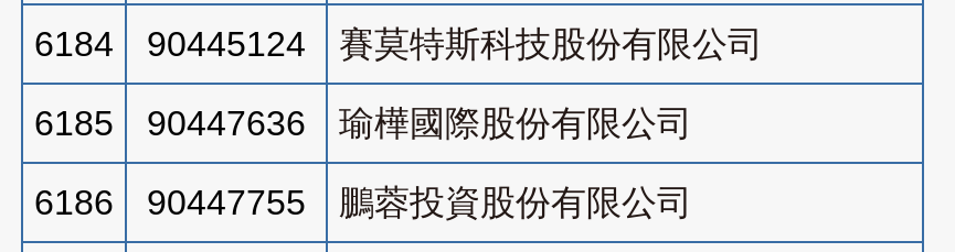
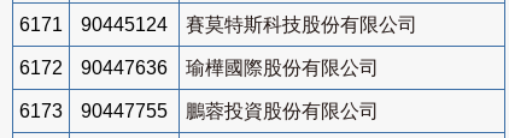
- 6184 90445124 賽莫特斯科技股份有限公司
+ 6171 90445124 賽莫特斯科技股份有限公司

- 6185 90447636 瑜樺國際股份有限公司
+ 6172 90447636 瑜樺國際股份有限公司

- 6186 90447755 鵬蓉投資股份有限公司
+ 6173 90447755 鵬蓉投資股份有限公司
